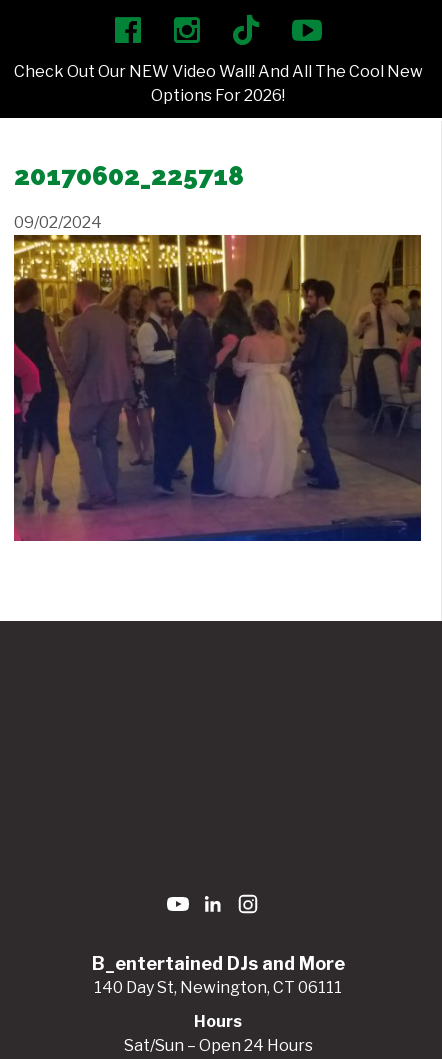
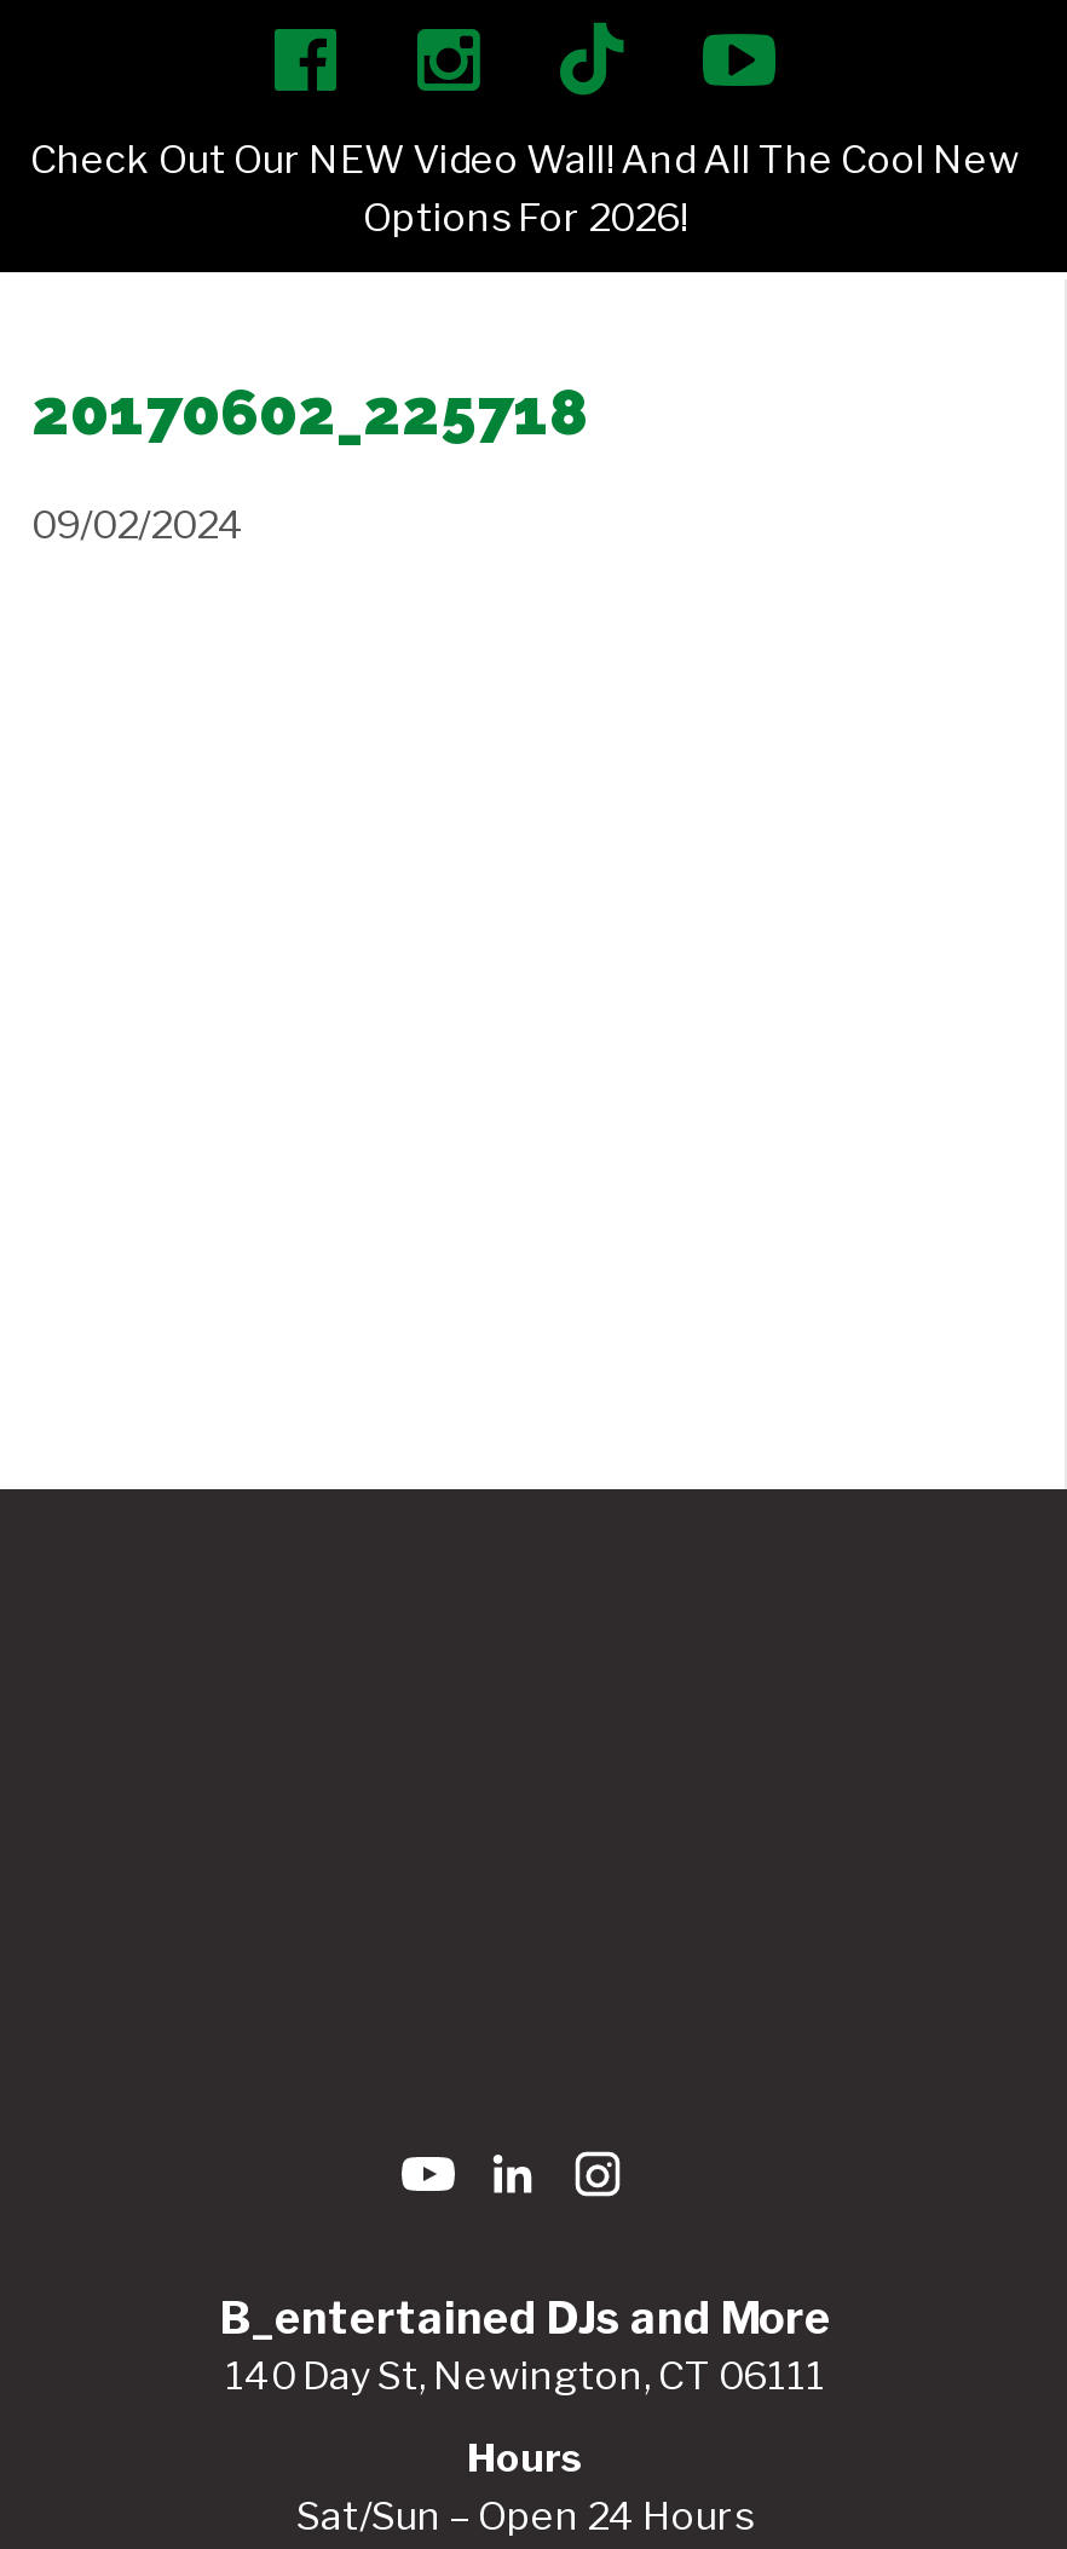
- [image]
